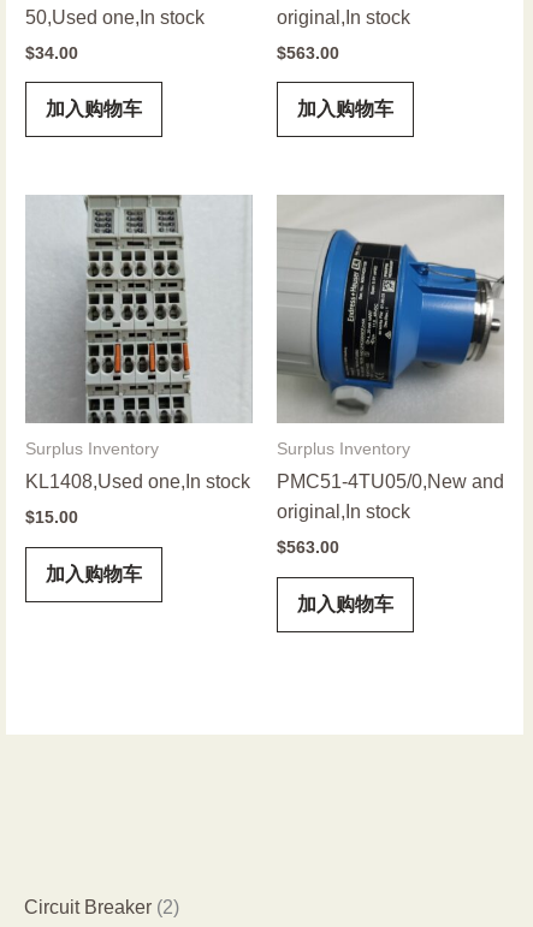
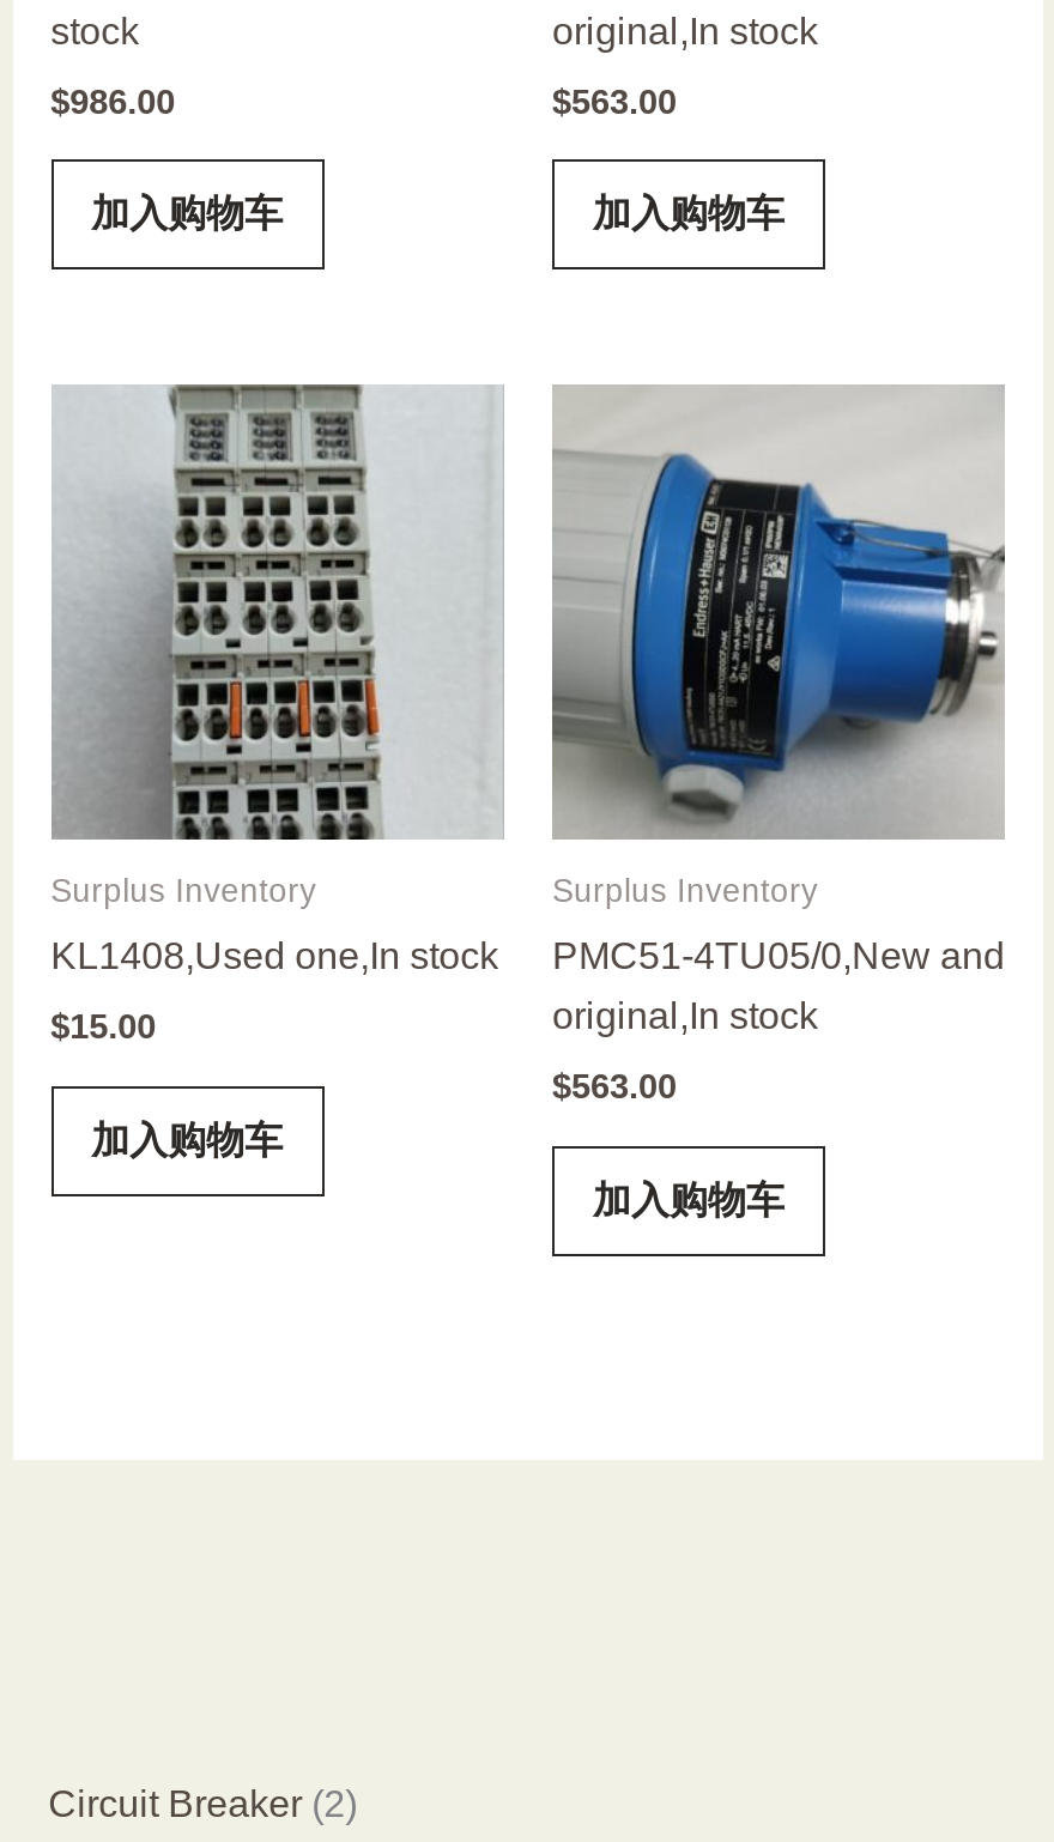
- 50,Used one,In stock
+ stock

- $34.00
+ $986.00
